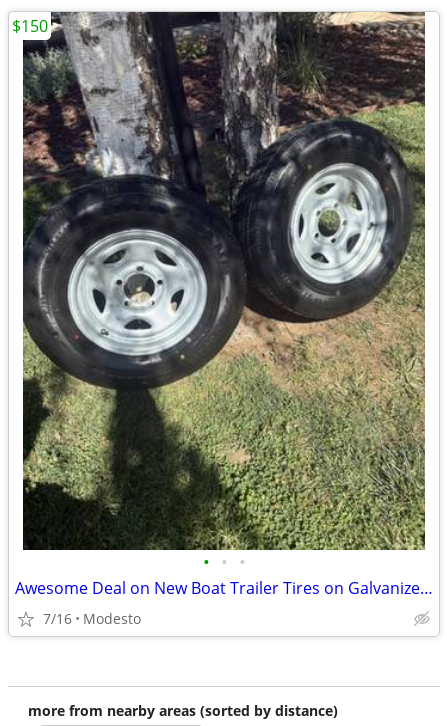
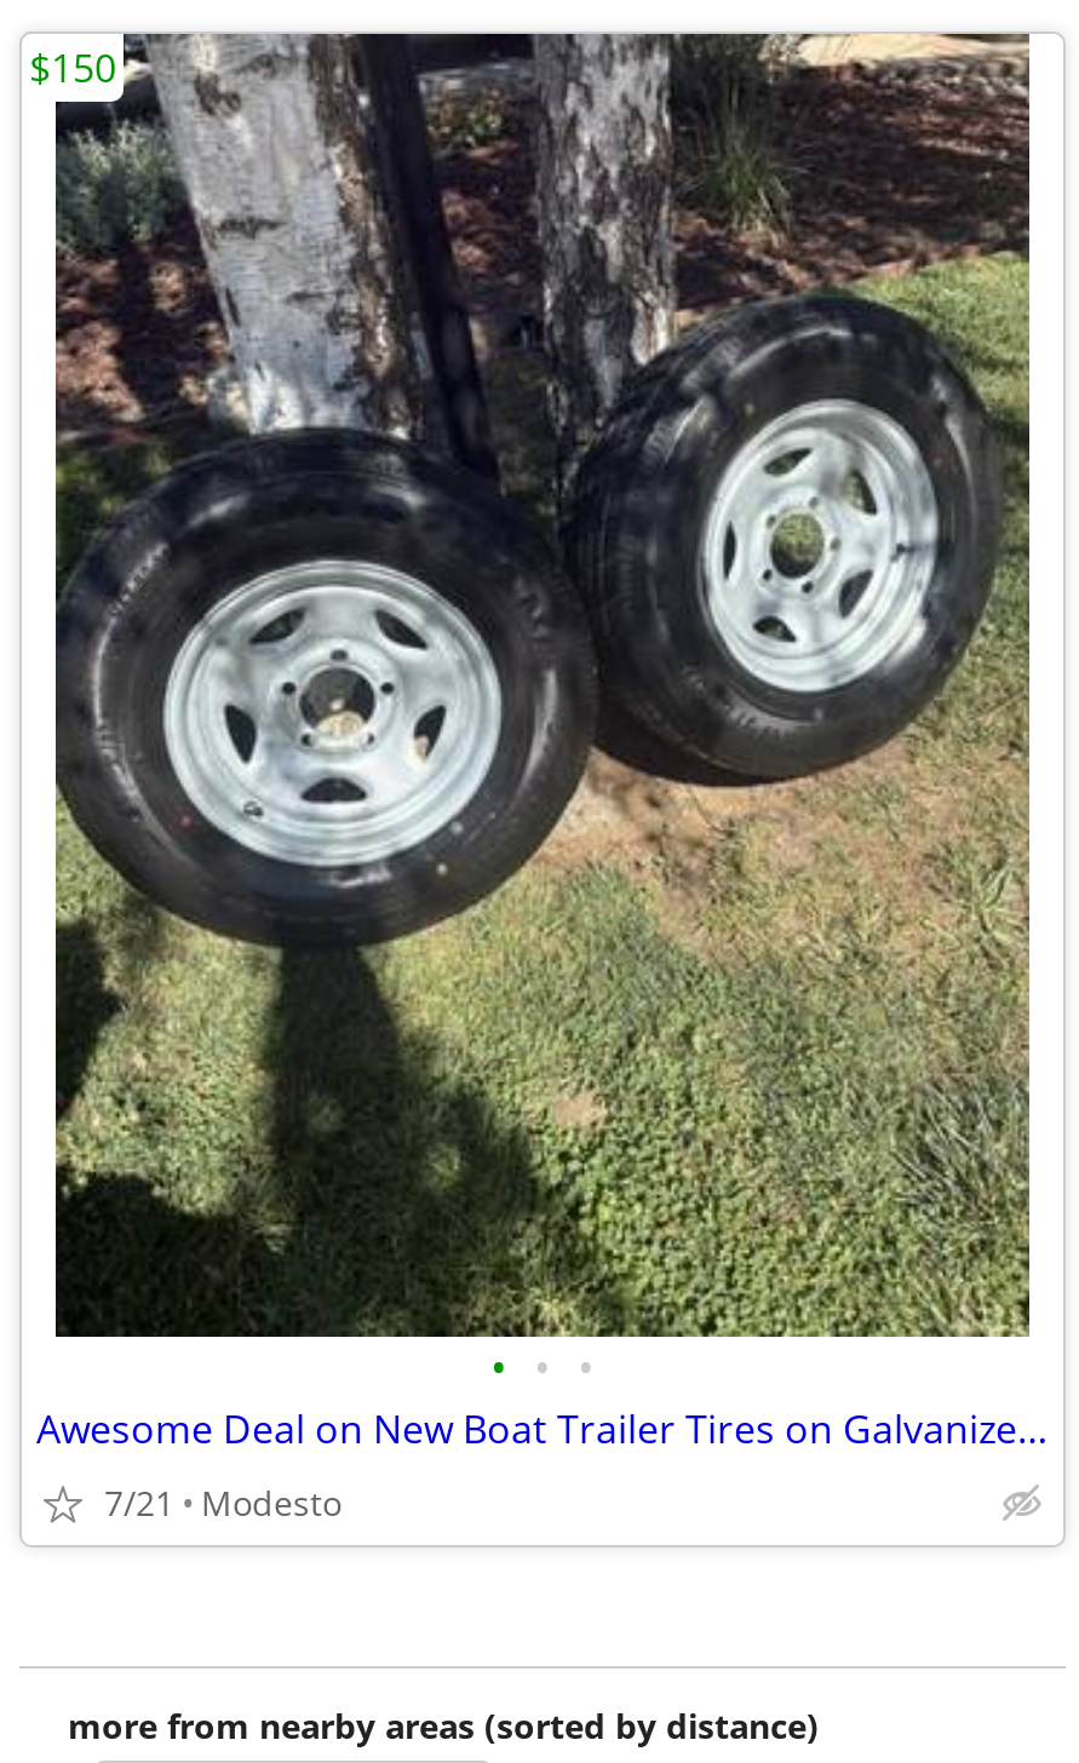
- 7/16 Modesto
+ 7/21 Modesto
